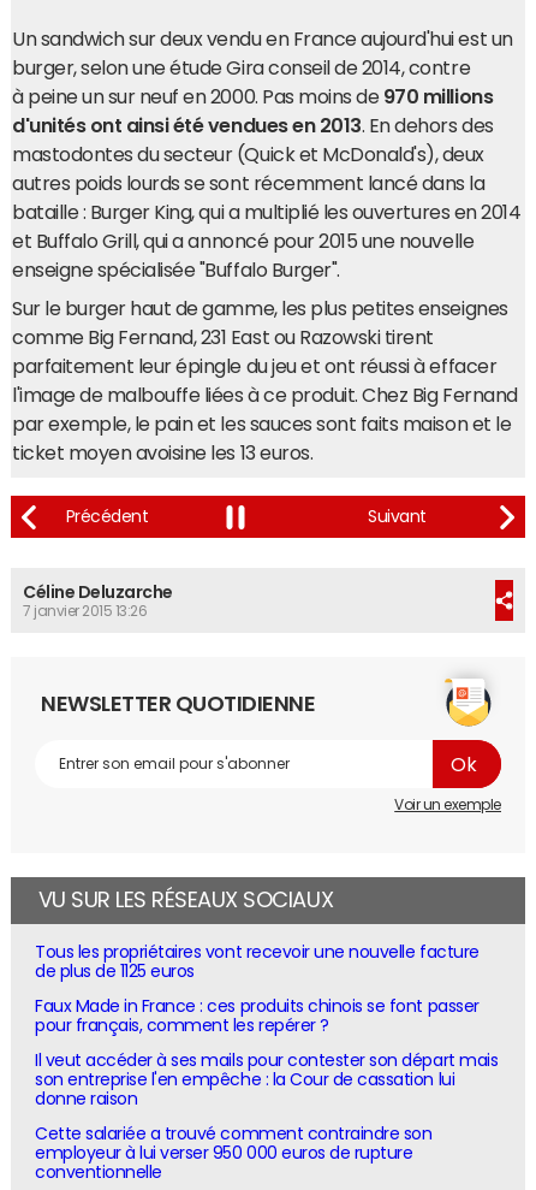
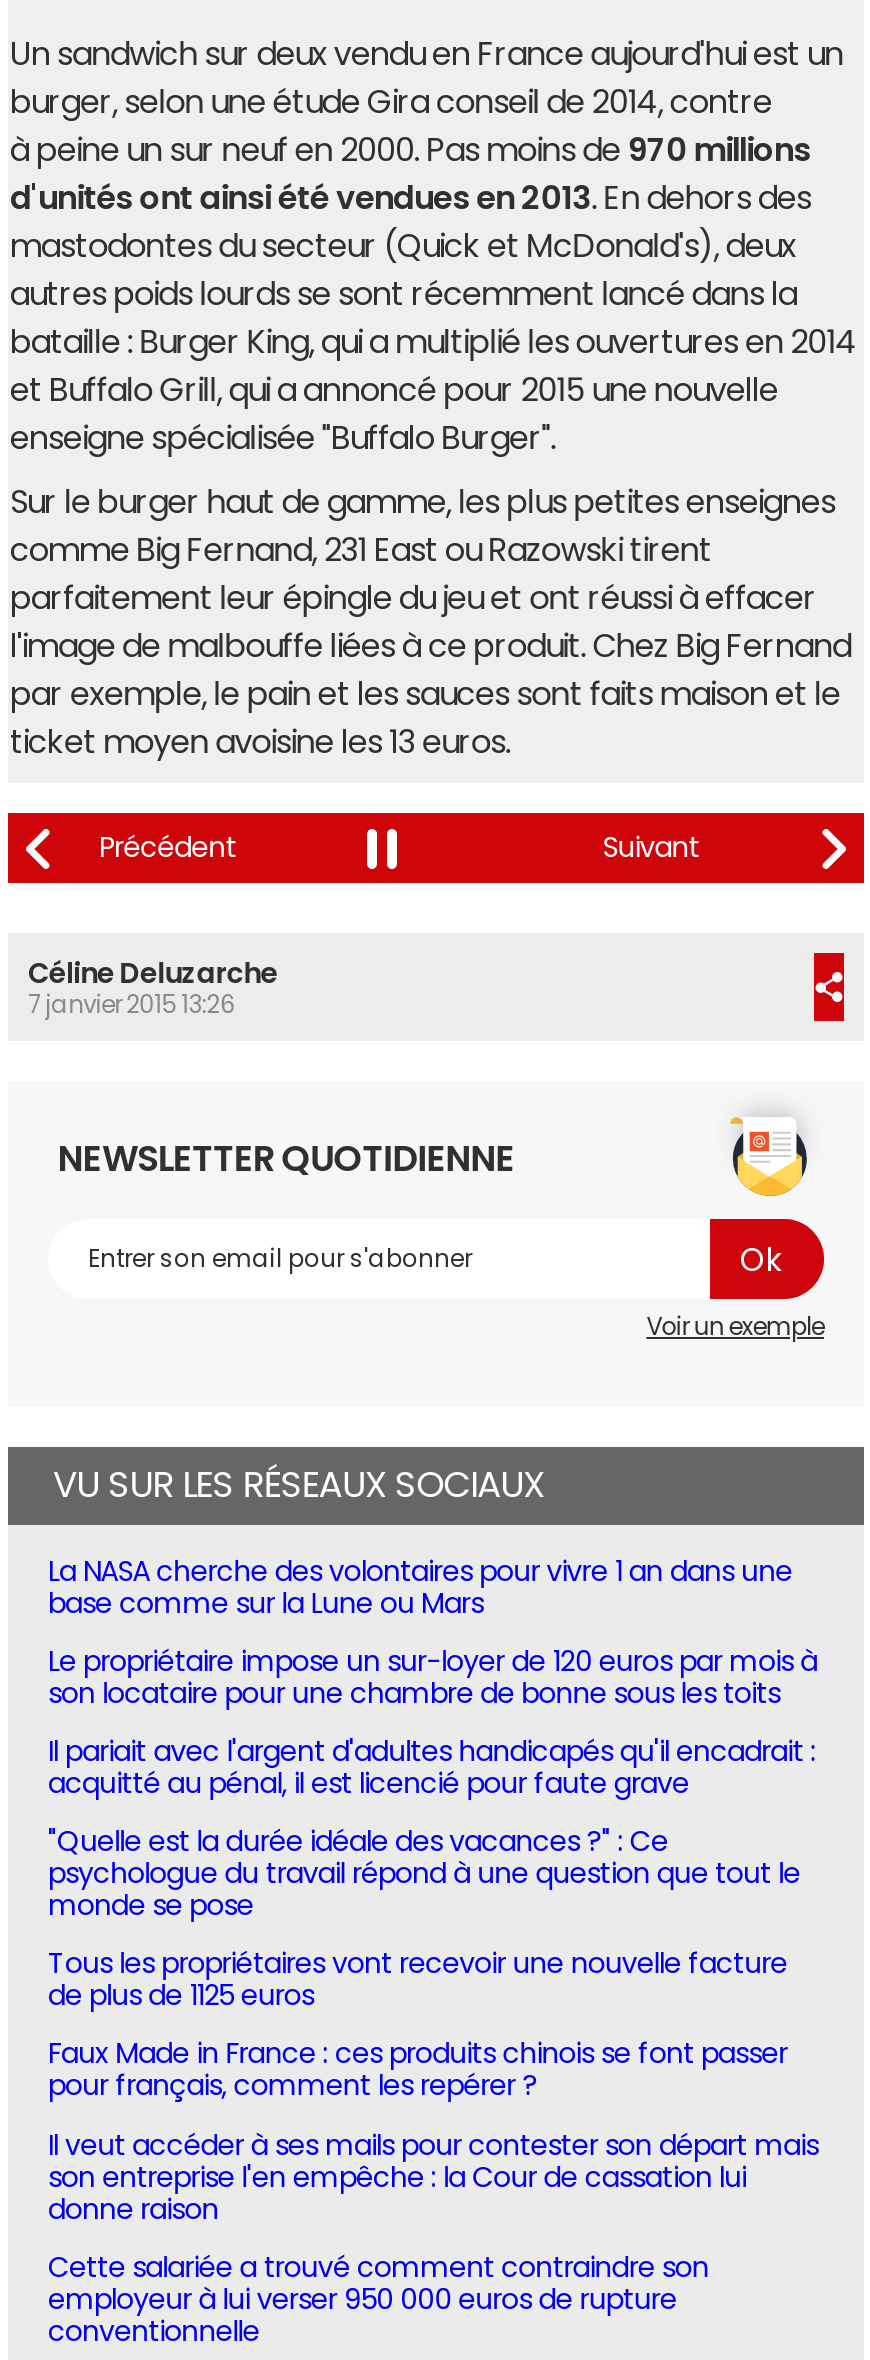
+ La NASA cherche des volontaires pour vivre 1 an dans une
+ base comme sur la Lune ou Mars
+ Le propriétaire impose un sur-loyer de 120 euros par mois à
+ son locataire pour une chambre de bonne sous les toits
+ Il pariait avec l'argent d'adultes handicapés qu'il encadrait :
+ acquitté au pénal, il est licencié pour faute grave
+ "Quelle est la durée idéale des vacances ?" : Ce
+ psychologue du travail répond à une question que tout le
+ monde se pose
